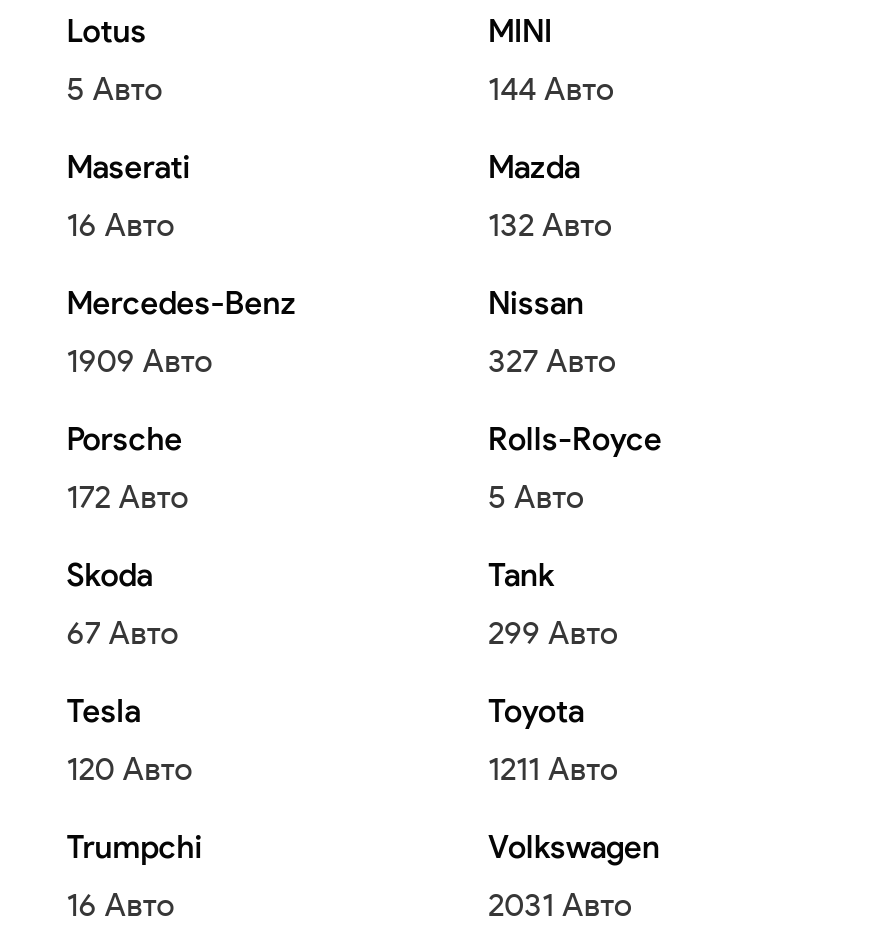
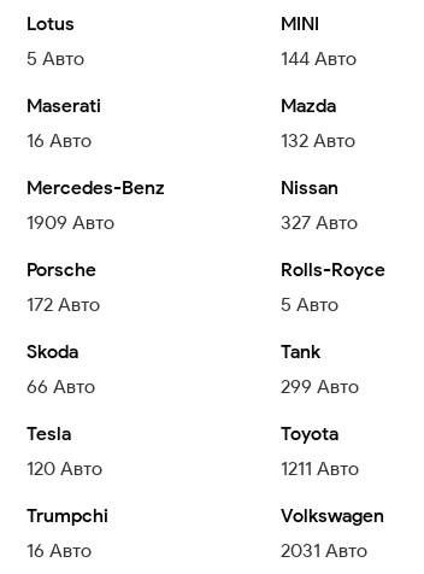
- 67 Авто
+ 66 Авто
